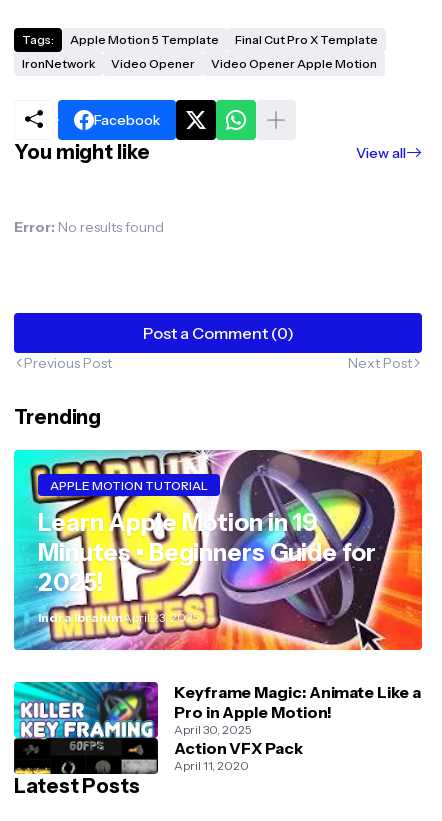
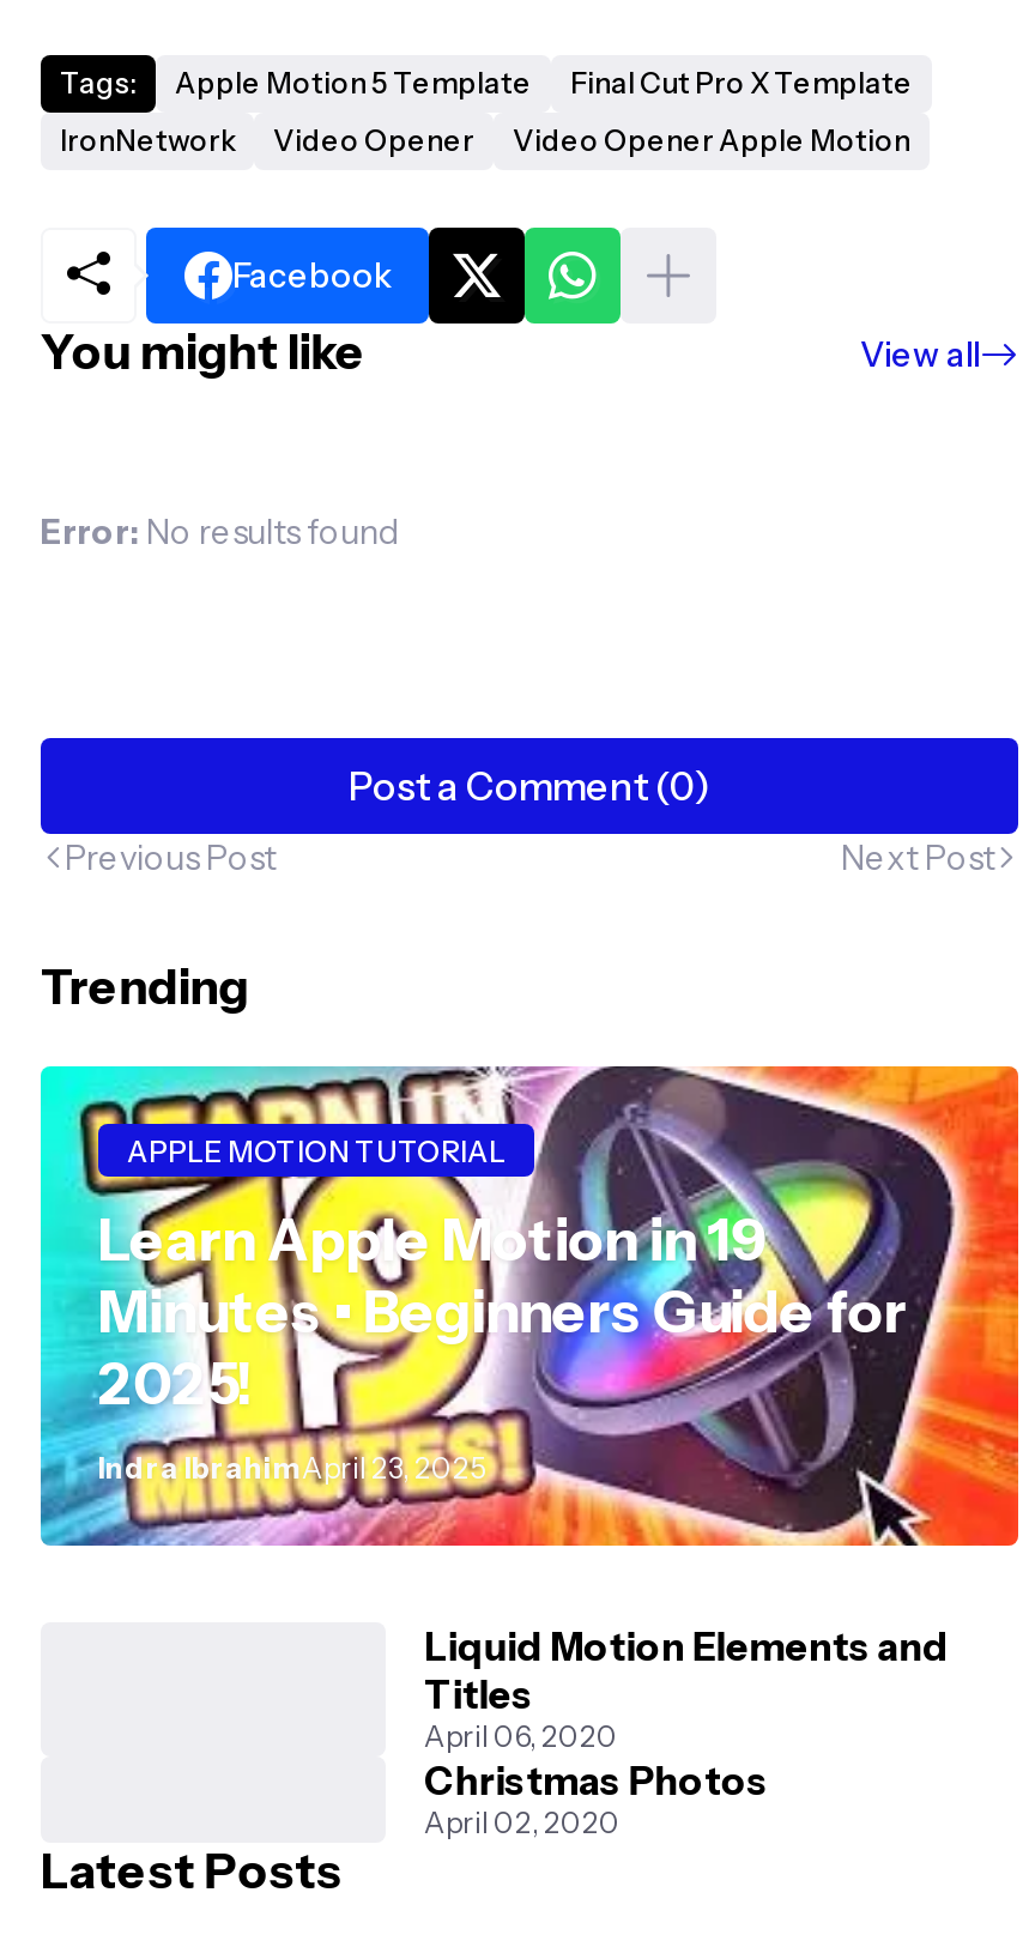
- [image]

- Keyframe Magic: Animate Like a
- Pro in Apple Motion!
- April 30, 2025
- Action VFX Pack
- April 11, 2020
+ Liquid Motion Elements and
+ Titles
+ April 06, 2020
+ Christmas Photos
+ April 02, 2020
